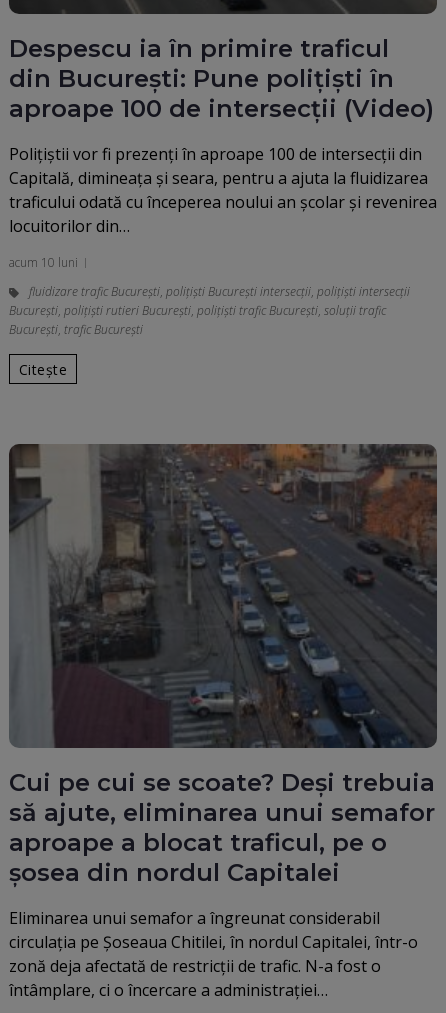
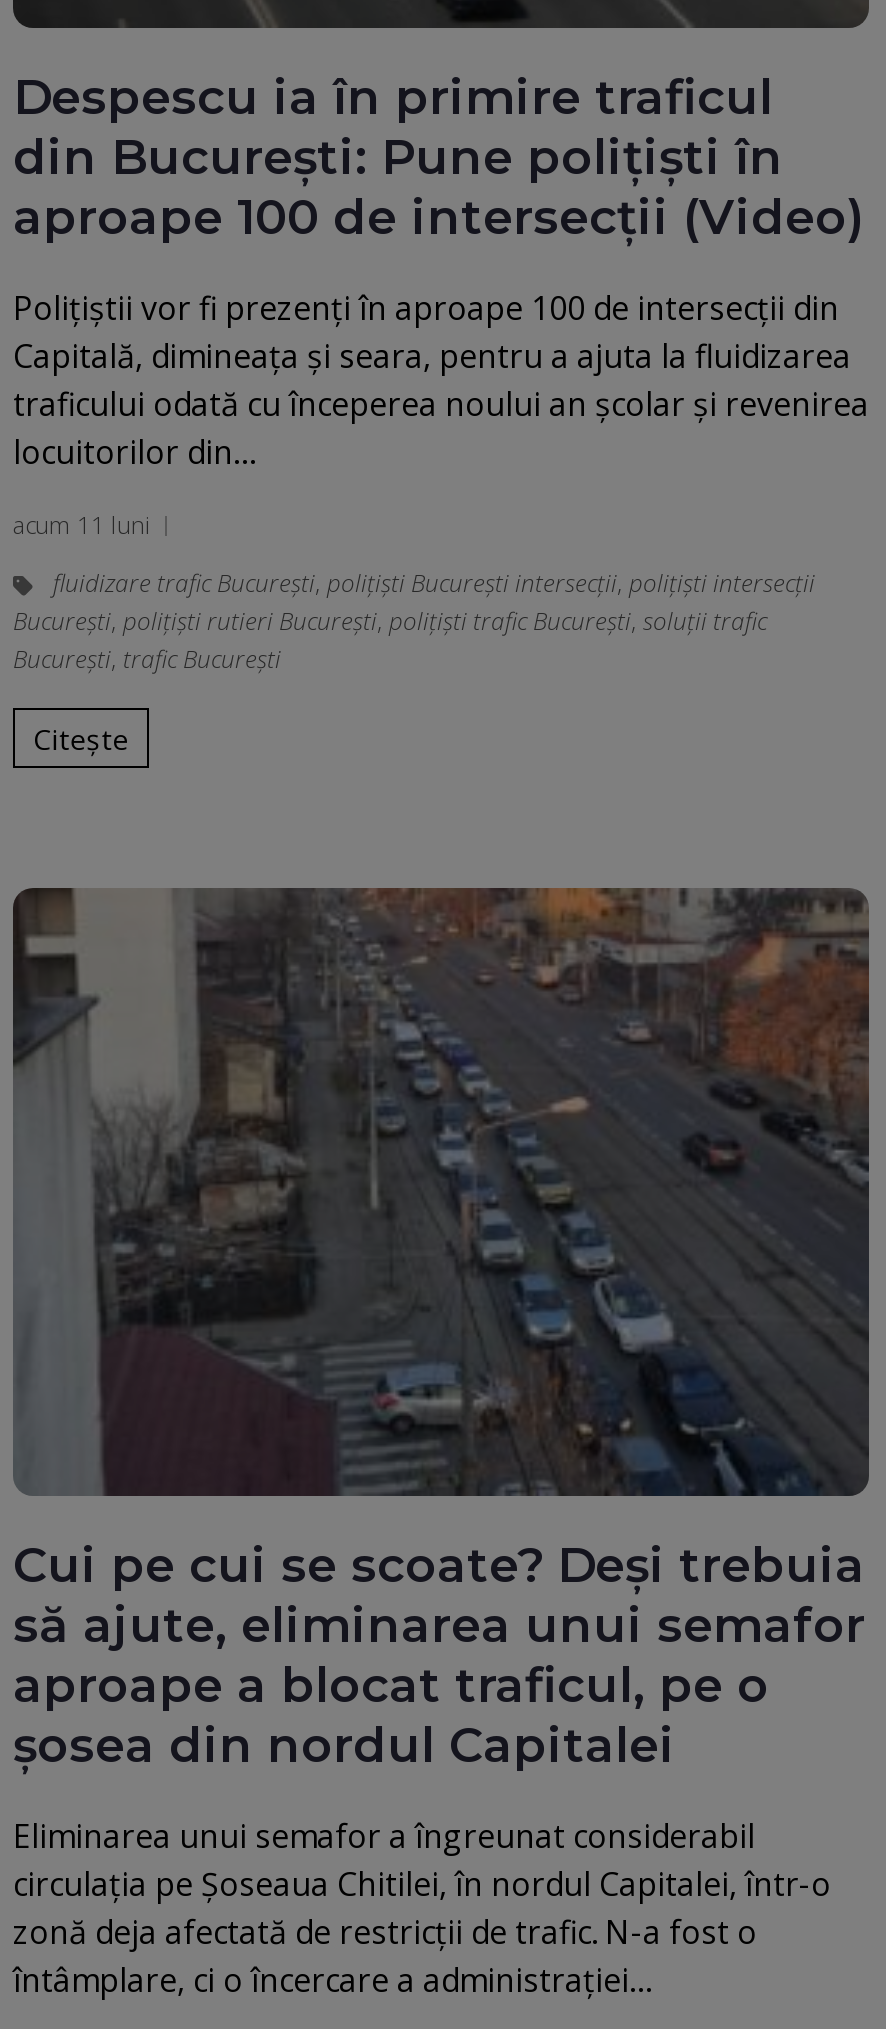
- acum 10 luni
+ acum 11 luni
